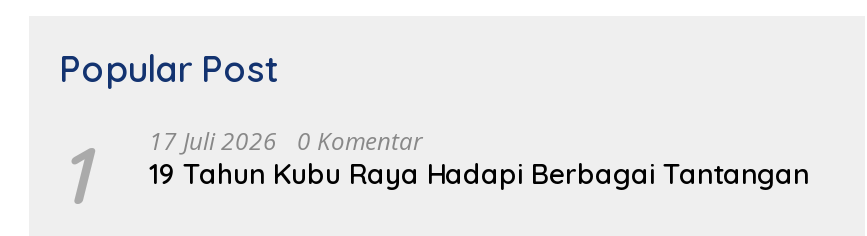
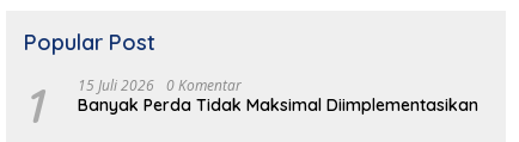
- 17 Juli 2026 0 Komentar
- 19 Tahun Kubu Raya Hadapi Berbagai Tantangan
+ 15 Juli 2026 0 Komentar
+ Banyak Perda Tidak Maksimal Diimplementasikan
